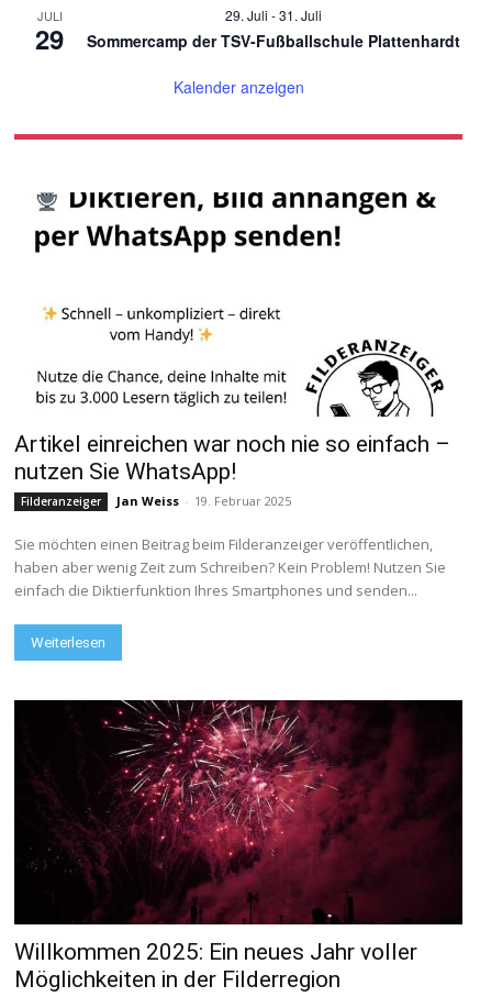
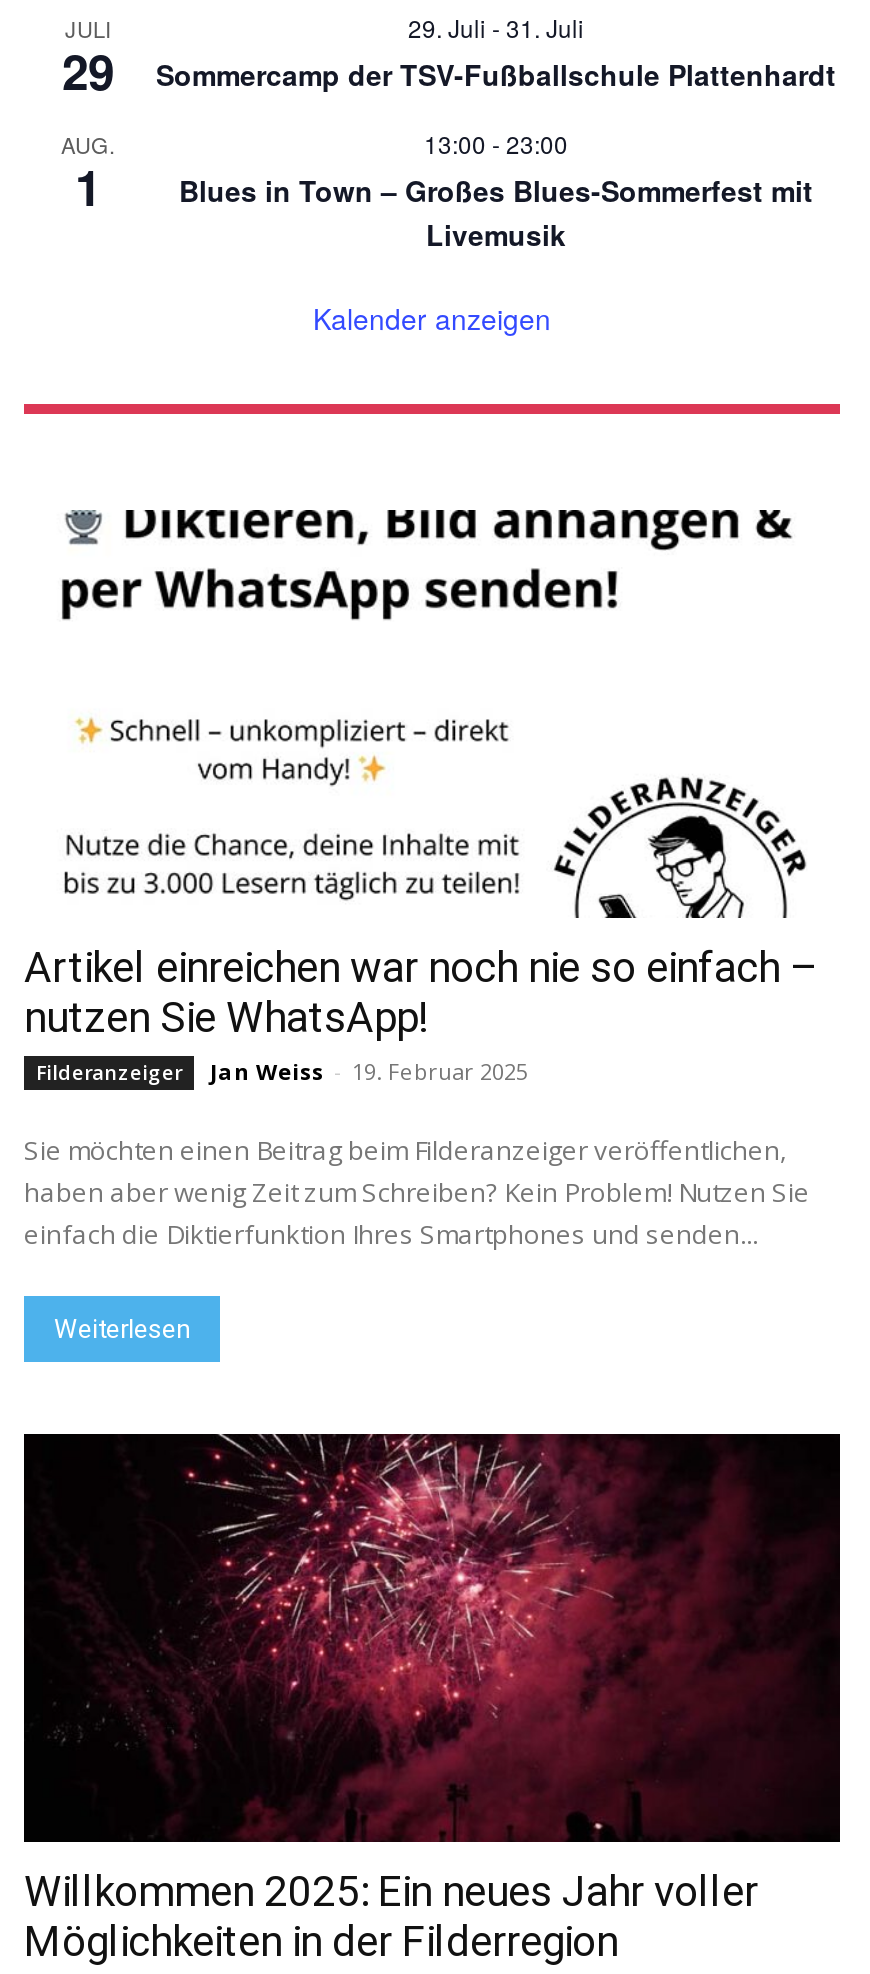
+ AUG.
+ 1

+ 13:00 - 23:00
+ Blues in Town – Großes Blues-Sommerfest mit
+ Livemusik
